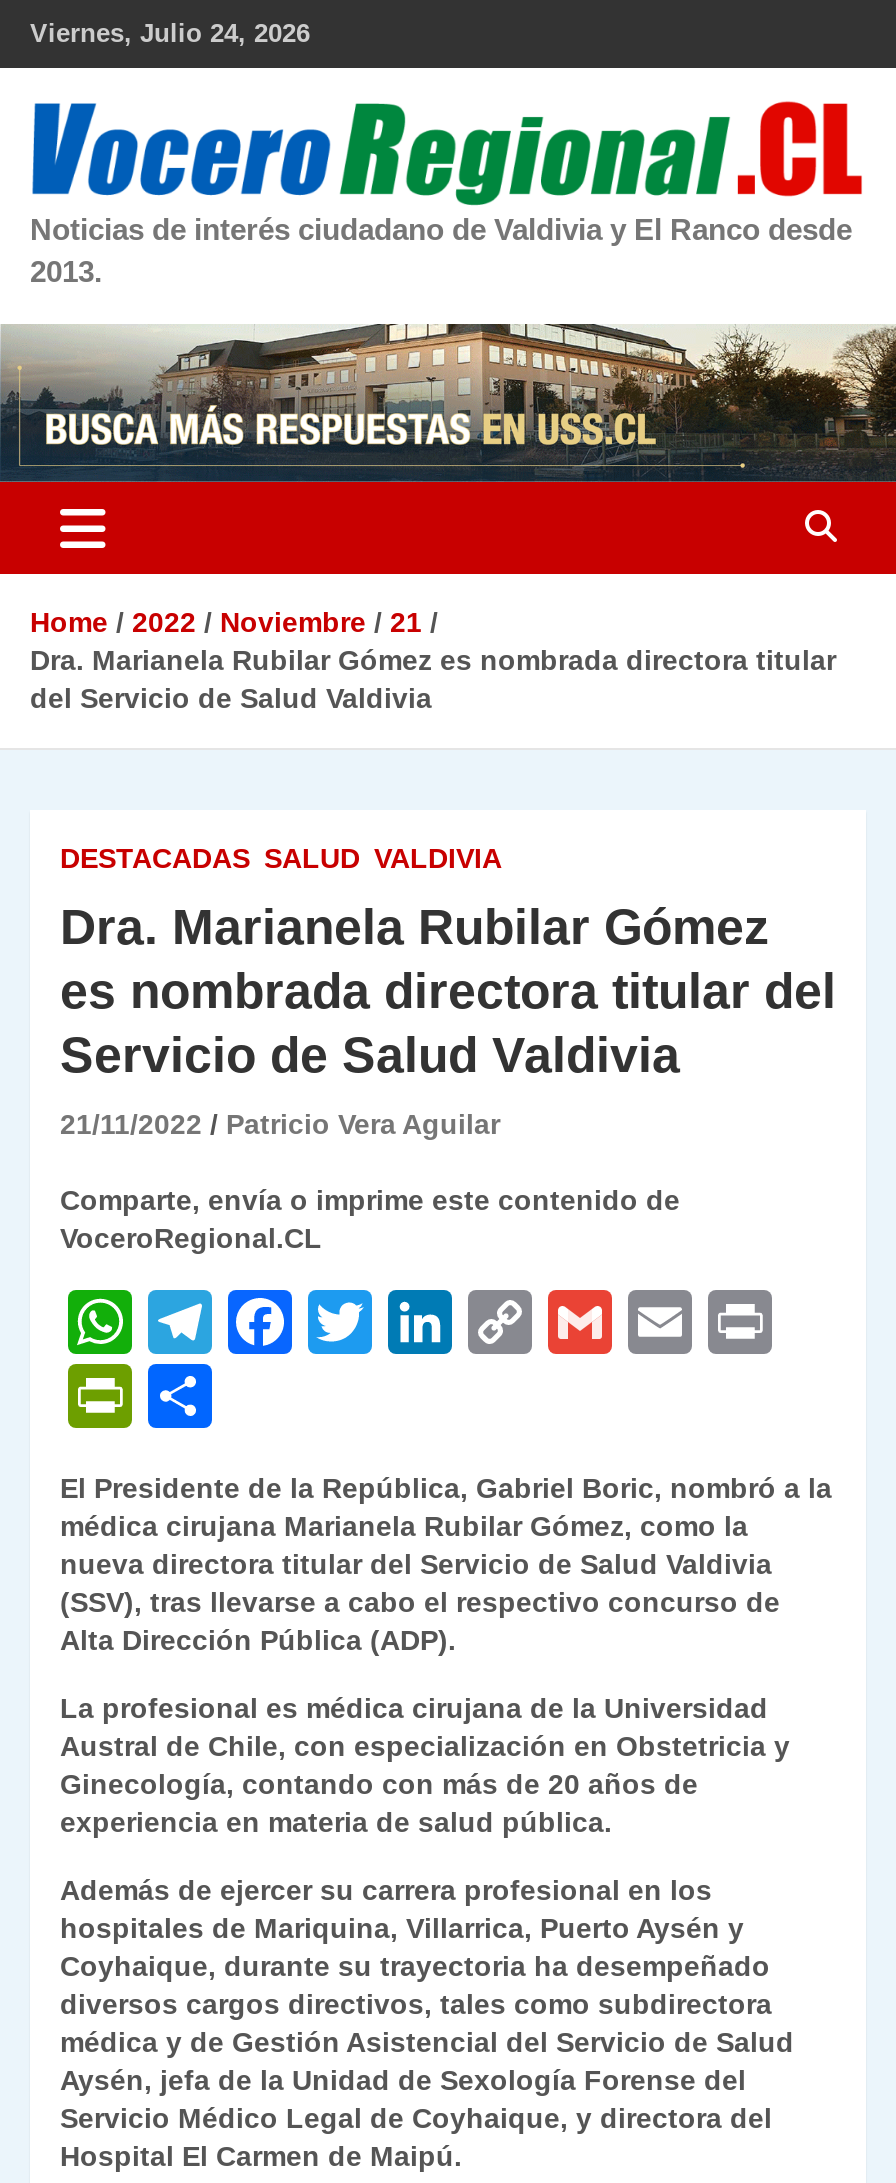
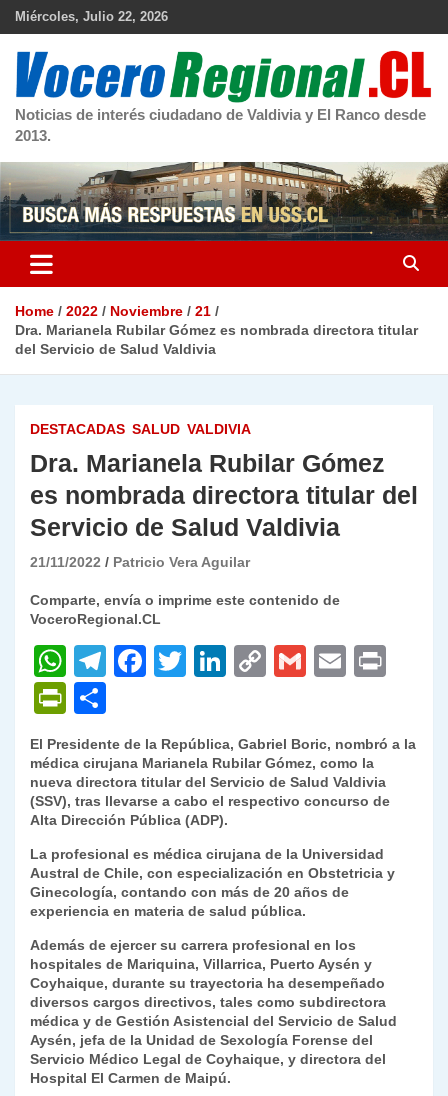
- Viernes, Julio 24, 2026
+ Miércoles, Julio 22, 2026
